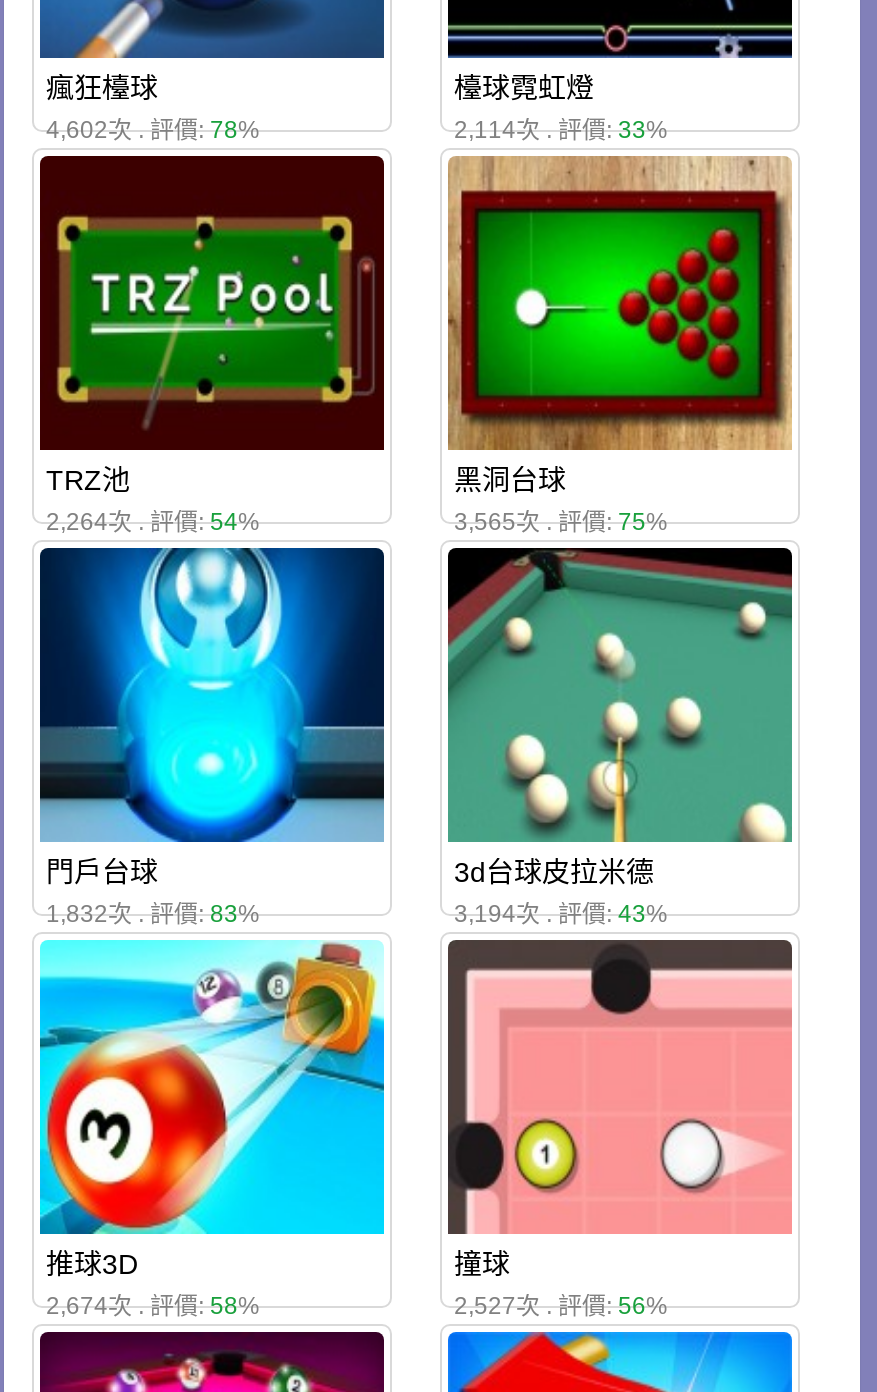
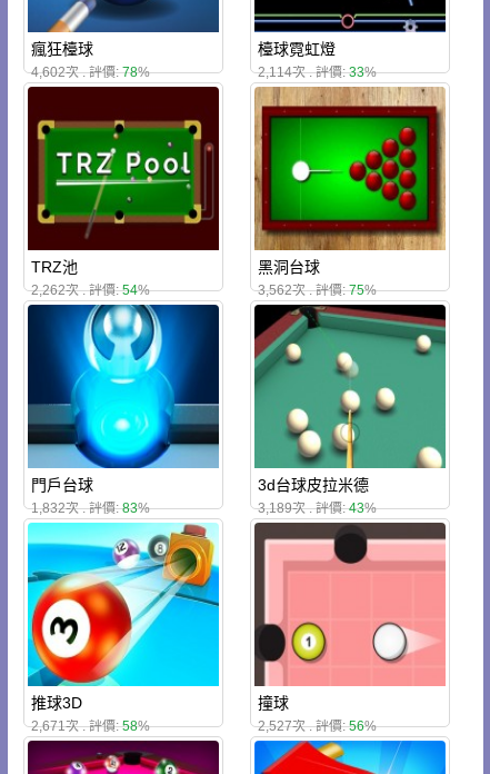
- 2,264次 . 評價: 54%
+ 2,262次 . 評價: 54%

- 3,565次 . 評價: 75%
+ 3,562次 . 評價: 75%

- 3,194次 . 評價: 43%
+ 3,189次 . 評價: 43%

- 2,674次 . 評價: 58%
+ 2,671次 . 評價: 58%
